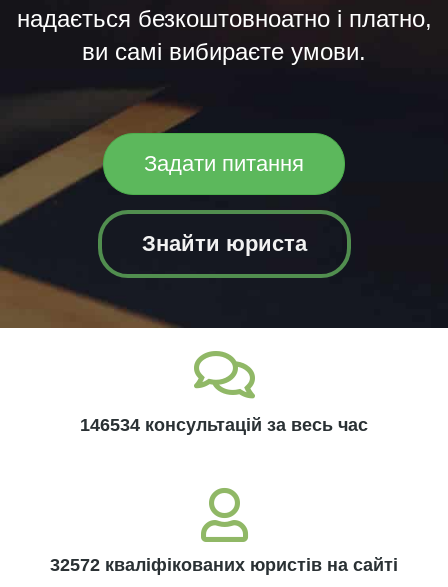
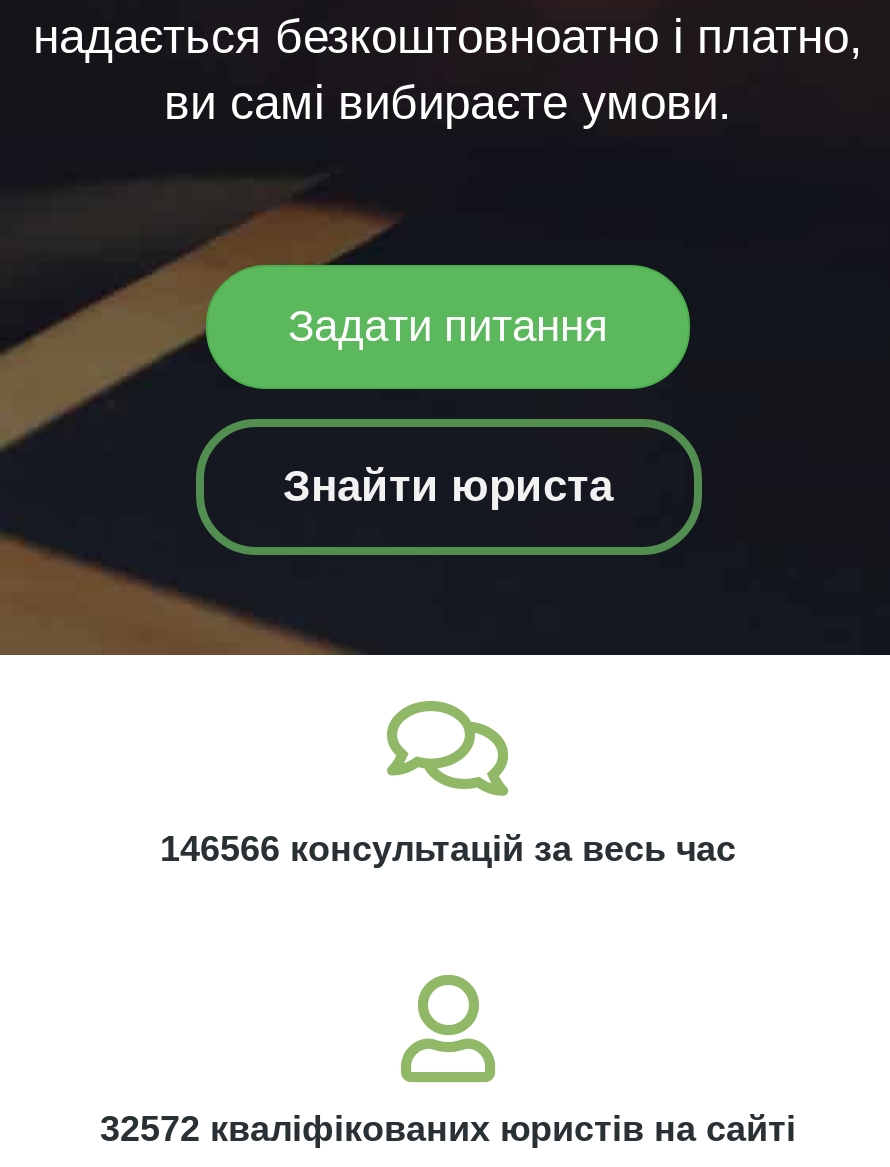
- 146534 консультацій за весь час
+ 146566 консультацій за весь час
